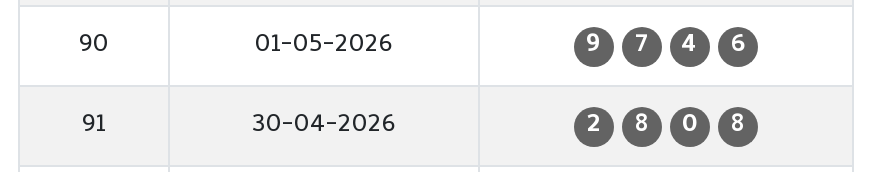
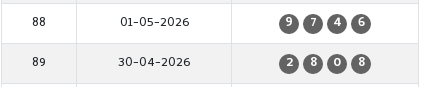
- 90
+ 88

- 91
+ 89
